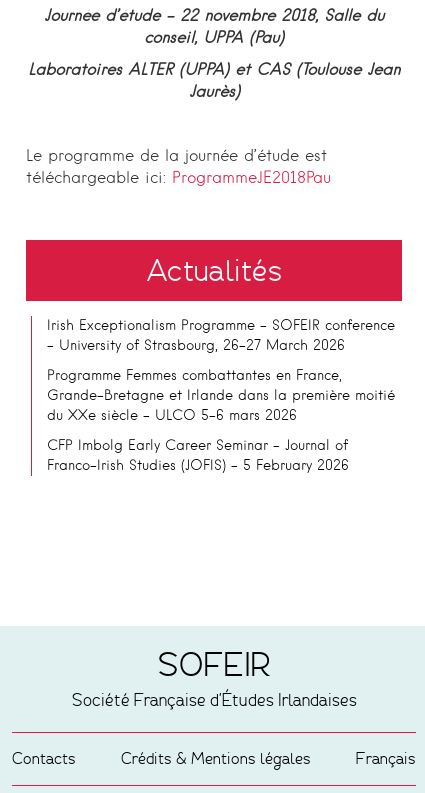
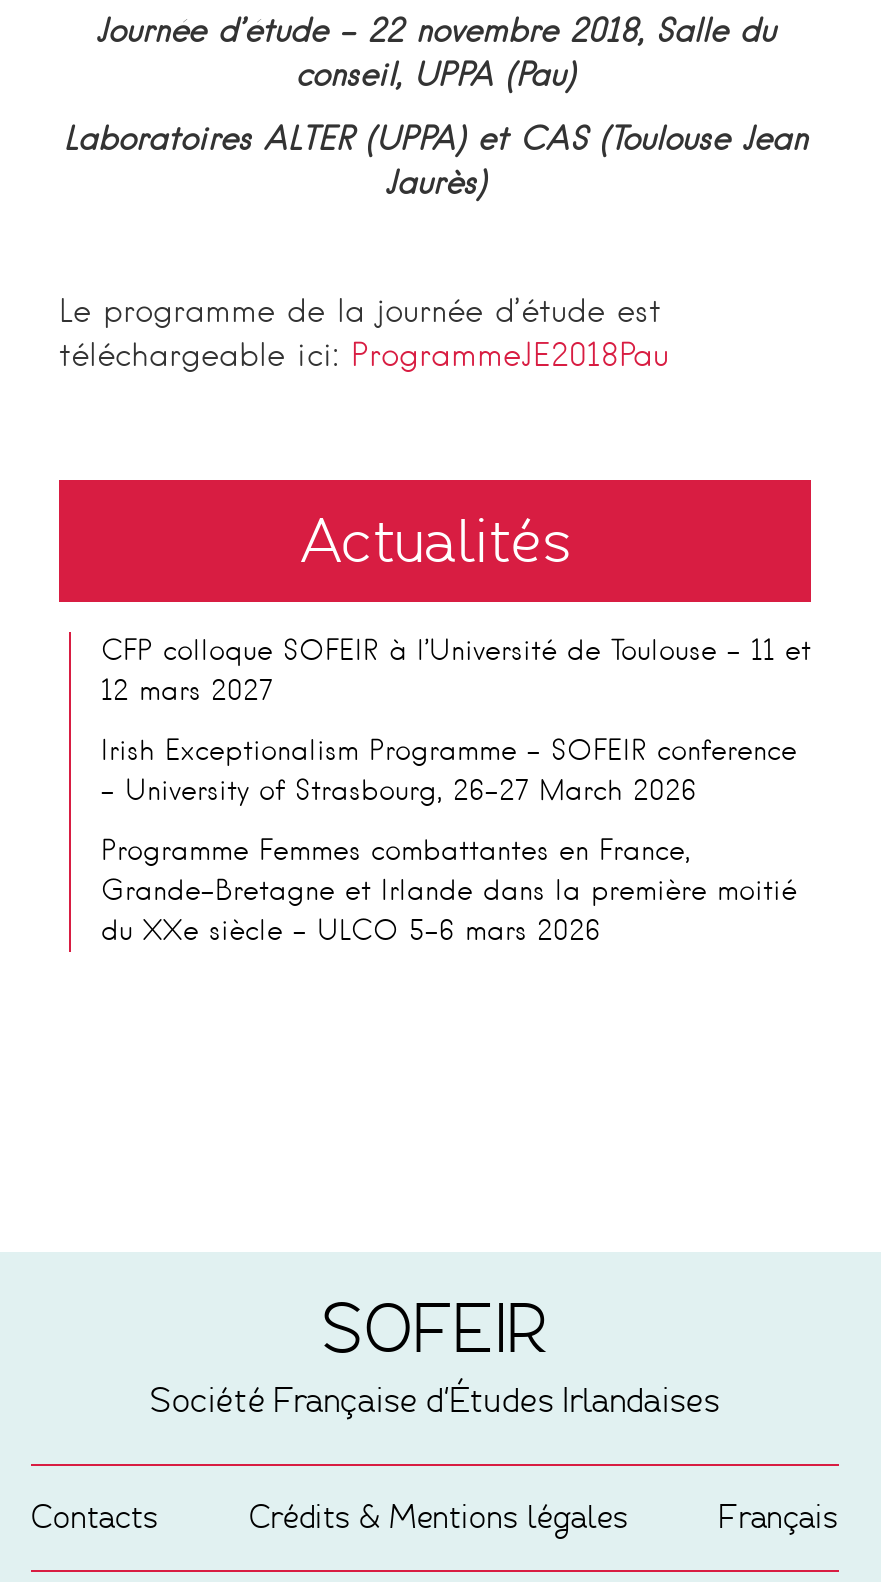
+ CFP colloque SOFEIR à l’Université de Toulouse – 11 et
+ 12 mars 2027

moved down: Irish Exceptionalism Programme – SOFEIR conference | – University of Strasbourg, 26-27 March 2026 | Programme Femmes combattantes en France, | Grande-Bretagne et Irlande dans la première moitié | du XXe siècle – ULCO 5-6 mars 2026

- CFP Imbolg Early Career Seminar – Journal of
- Franco-Irish Studies (JOFIS) – 5 February 2026
